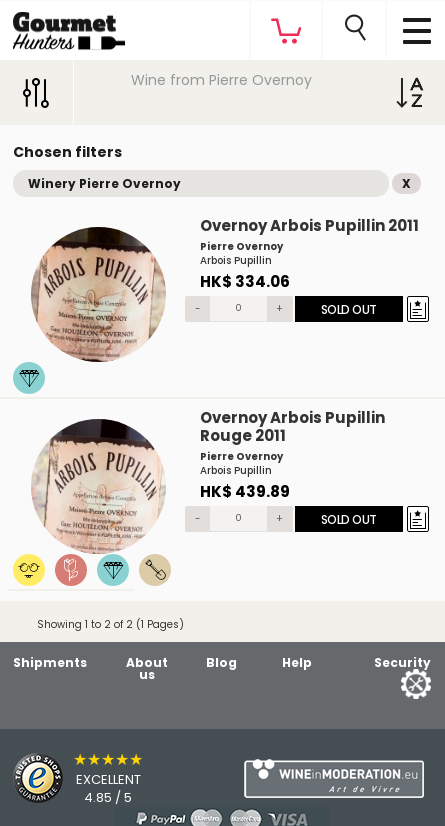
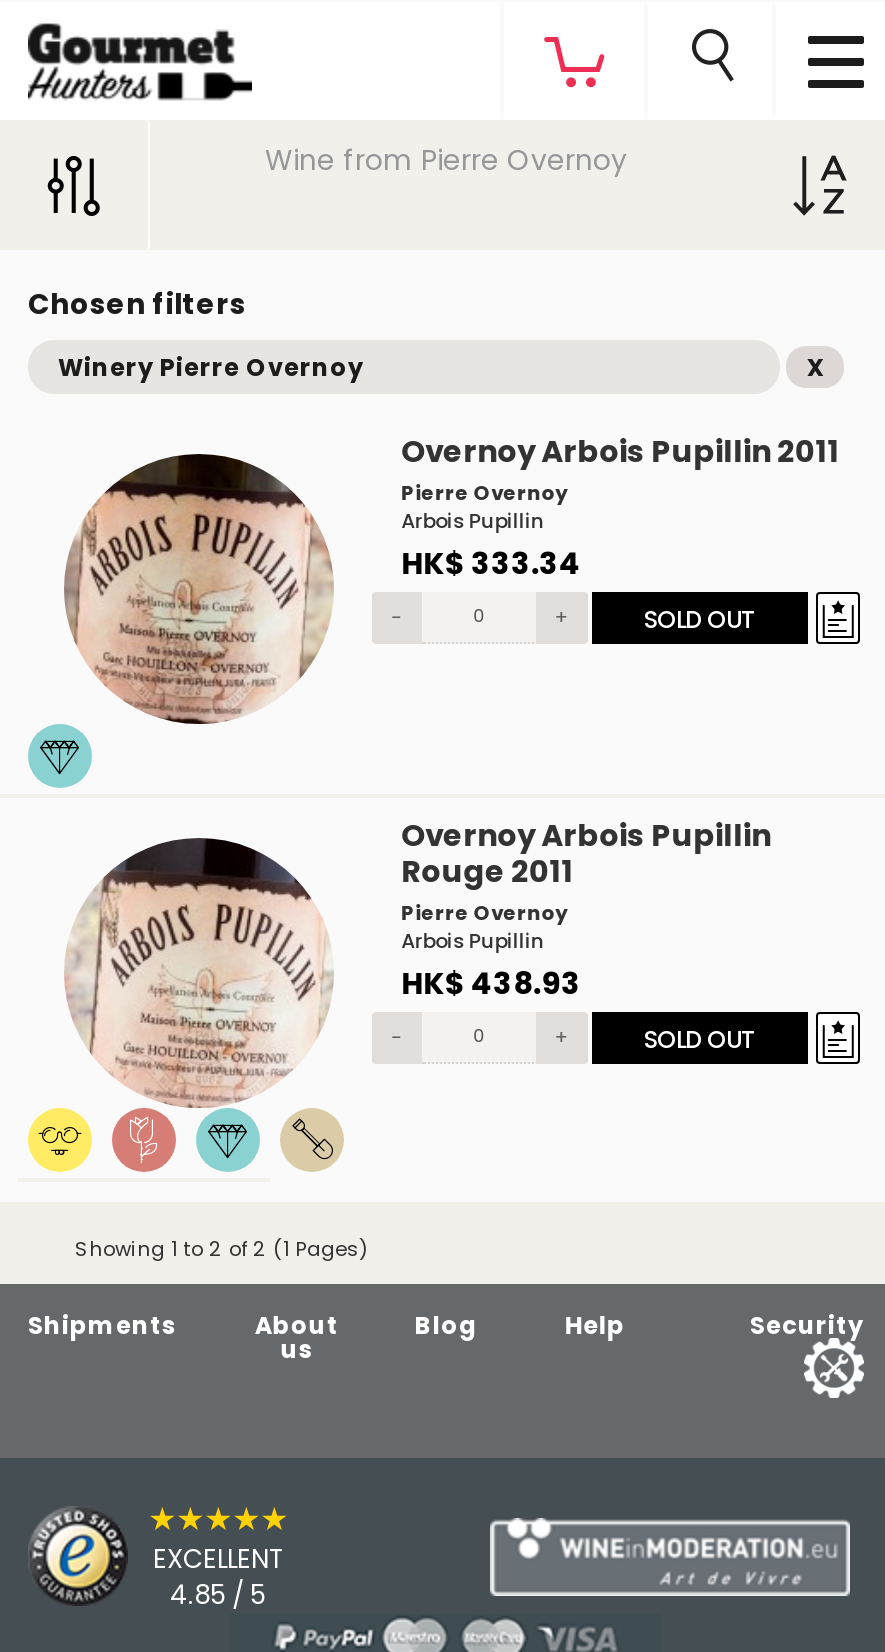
- HK$ 334.06
+ HK$ 333.34

- HK$ 439.89
+ HK$ 438.93
